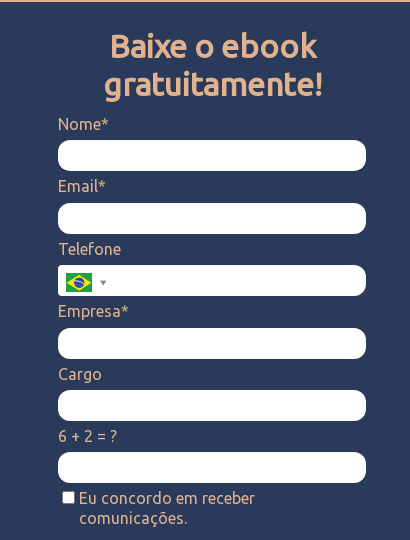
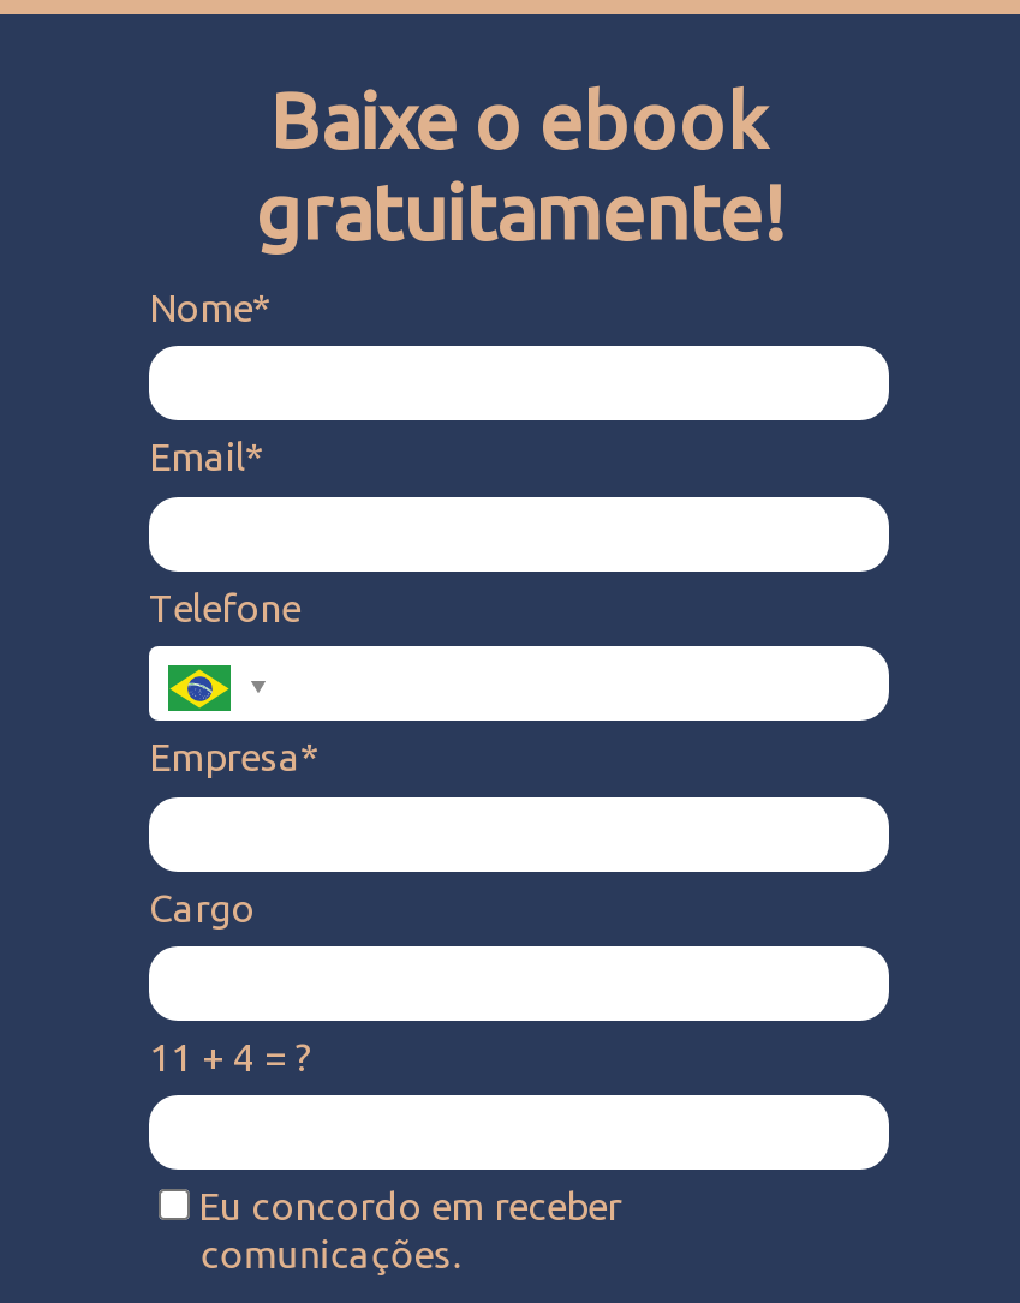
- 6 + 2 = ?
+ 11 + 4 = ?
